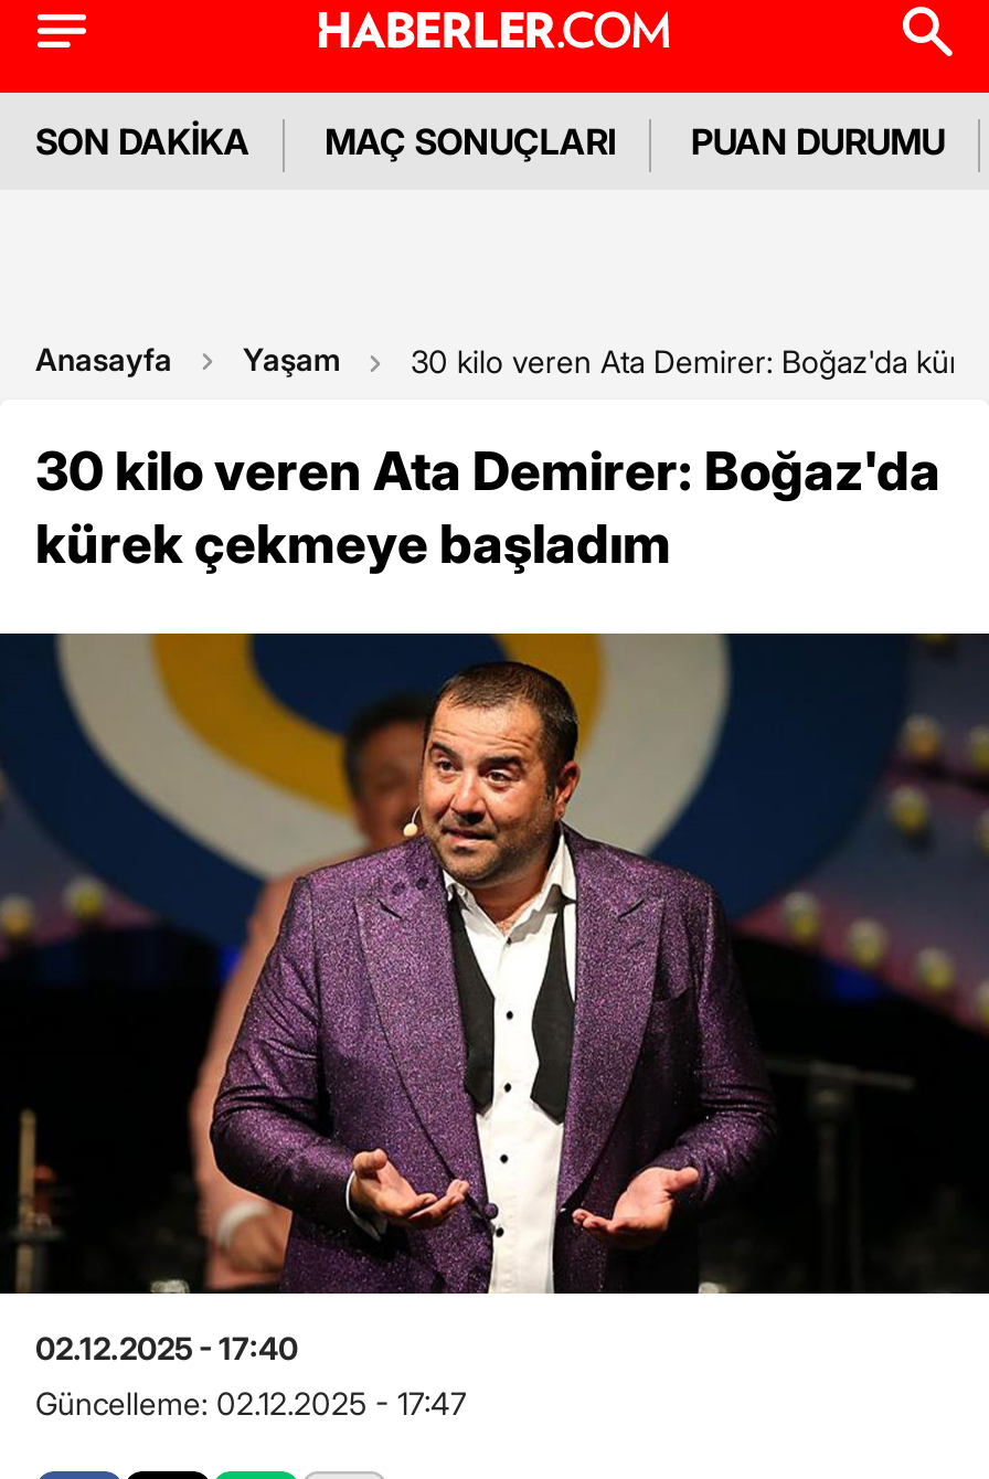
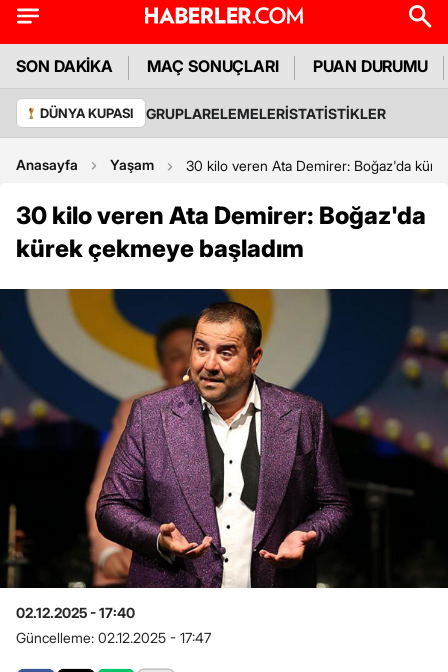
+ DÜNYA KUPASI
+ GRUPLARELEMELERİSTATİSTİKLER
